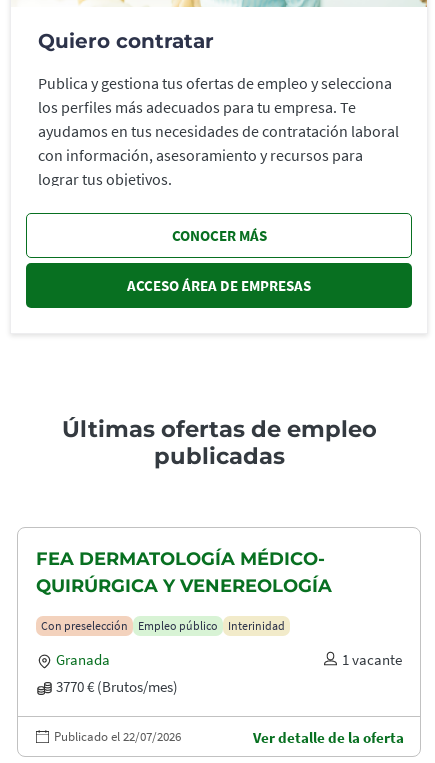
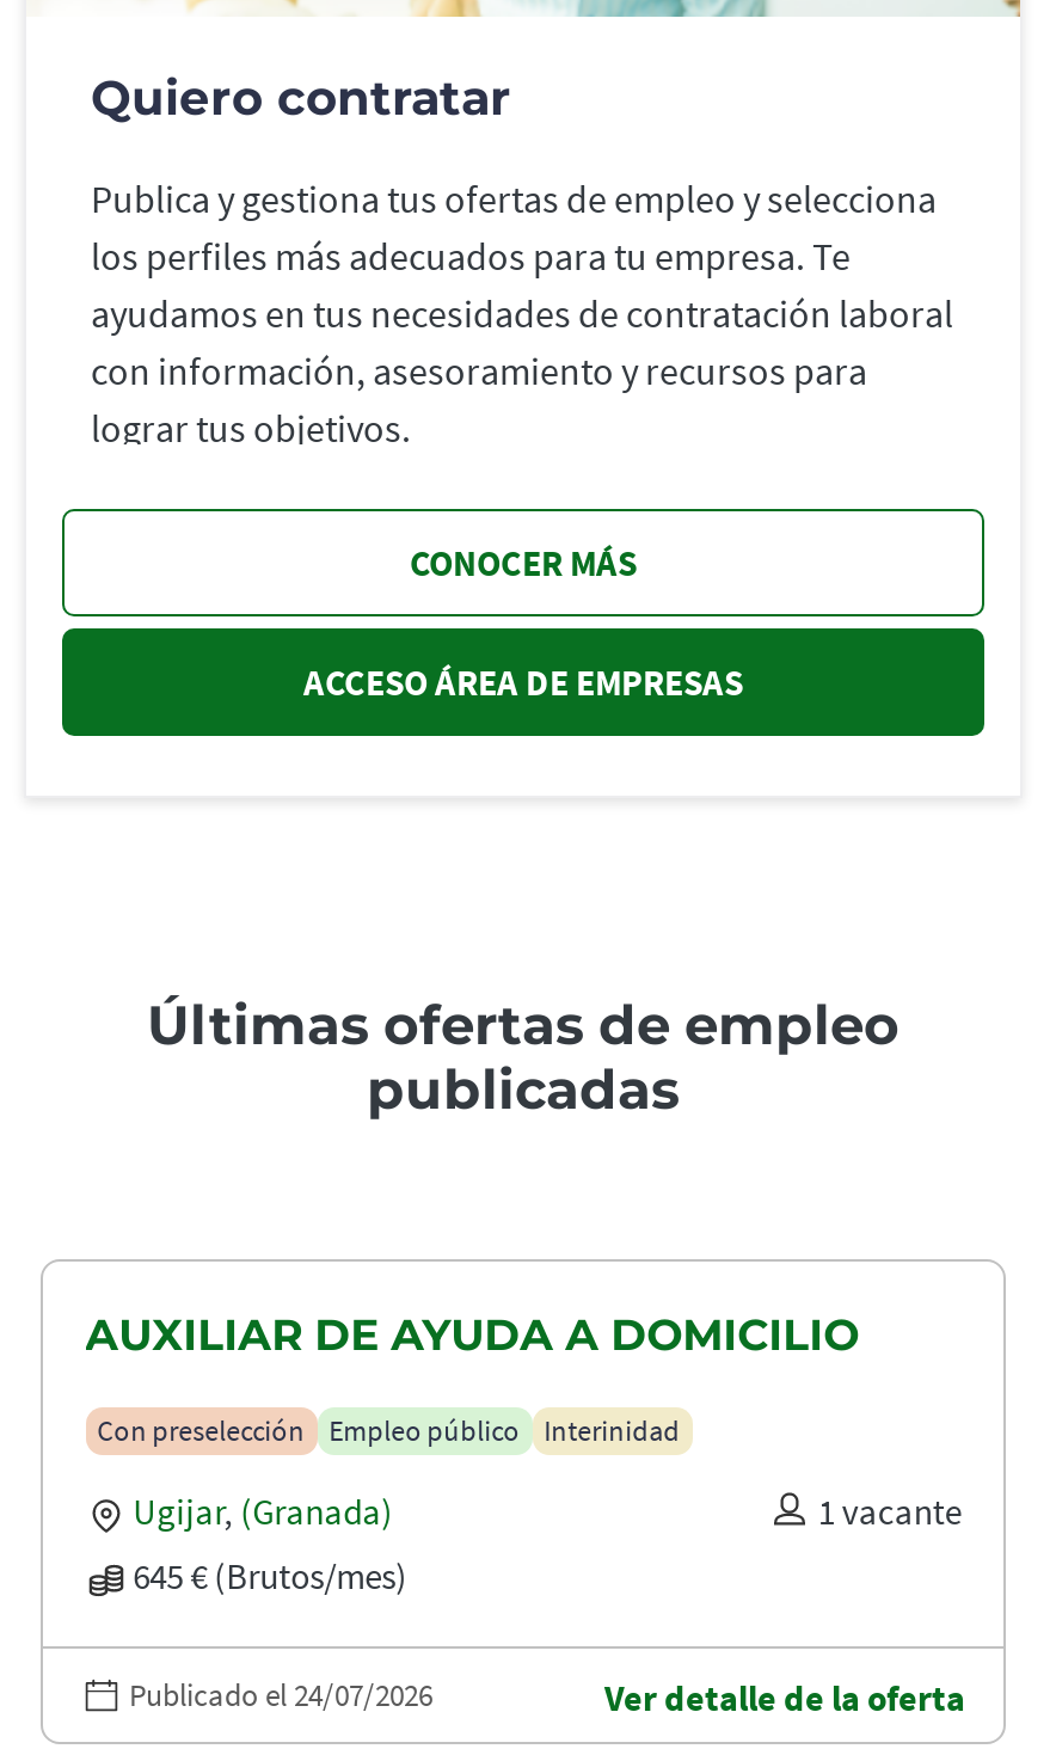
- FEA DERMATOLOGÍA MÉDICO-
- QUIRÚRGICA Y VENEREOLOGÍA
+ AUXILIAR DE AYUDA A DOMICILIO

- Granada
+ Ugijar, (Granada)

- 3770 € (Brutos/mes)
+ 645 € (Brutos/mes)

- Publicado el 22/07/2026
+ Publicado el 24/07/2026
